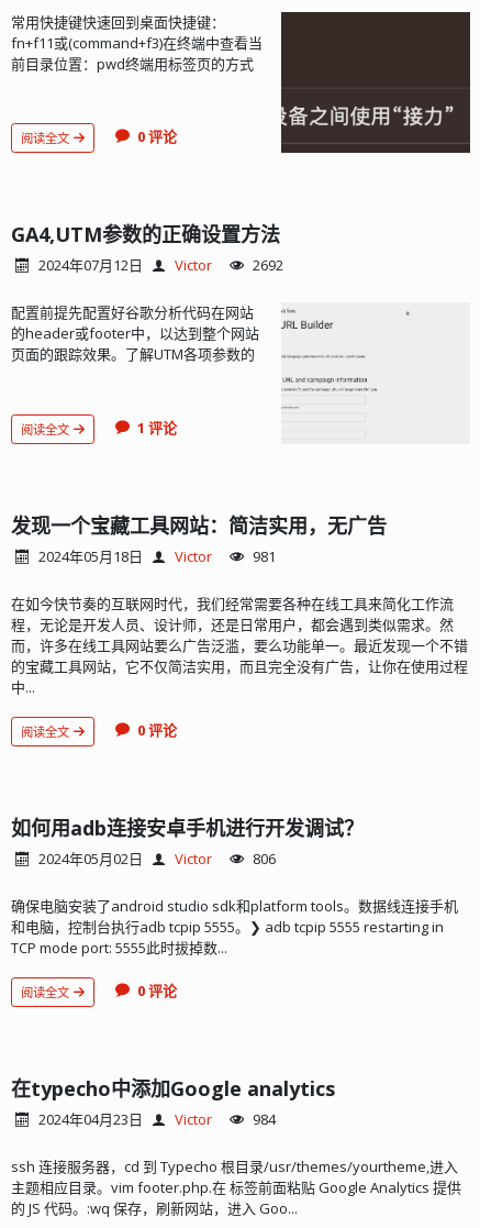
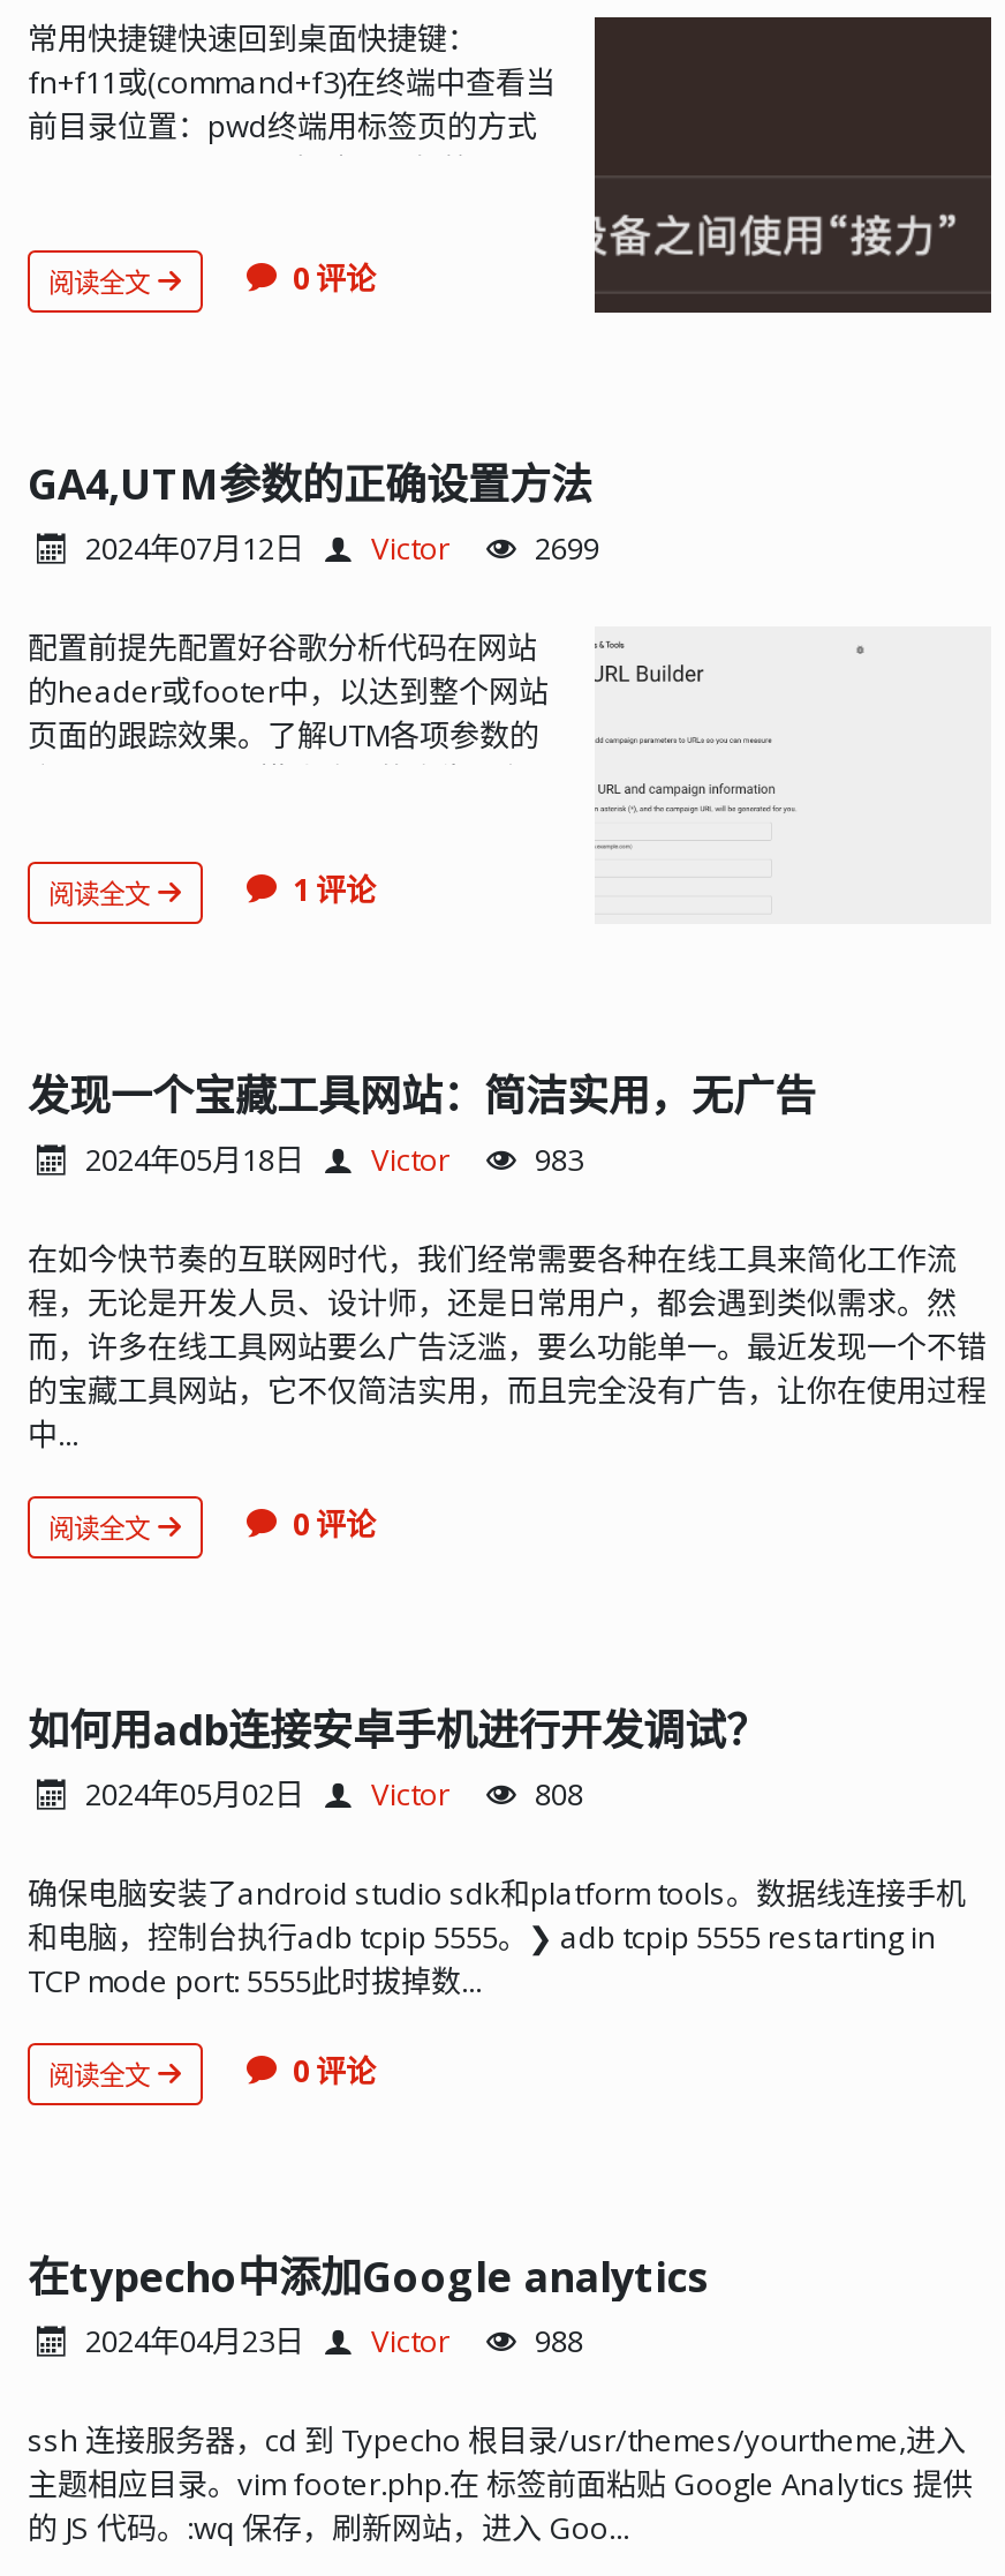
- 2692
+ 2699

- 981
+ 983

- 806
+ 808

- 984
+ 988
